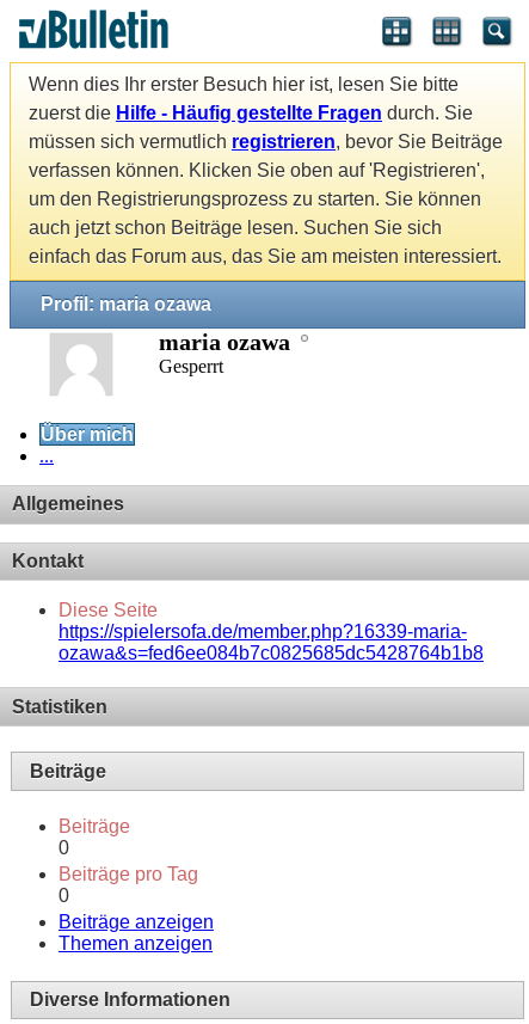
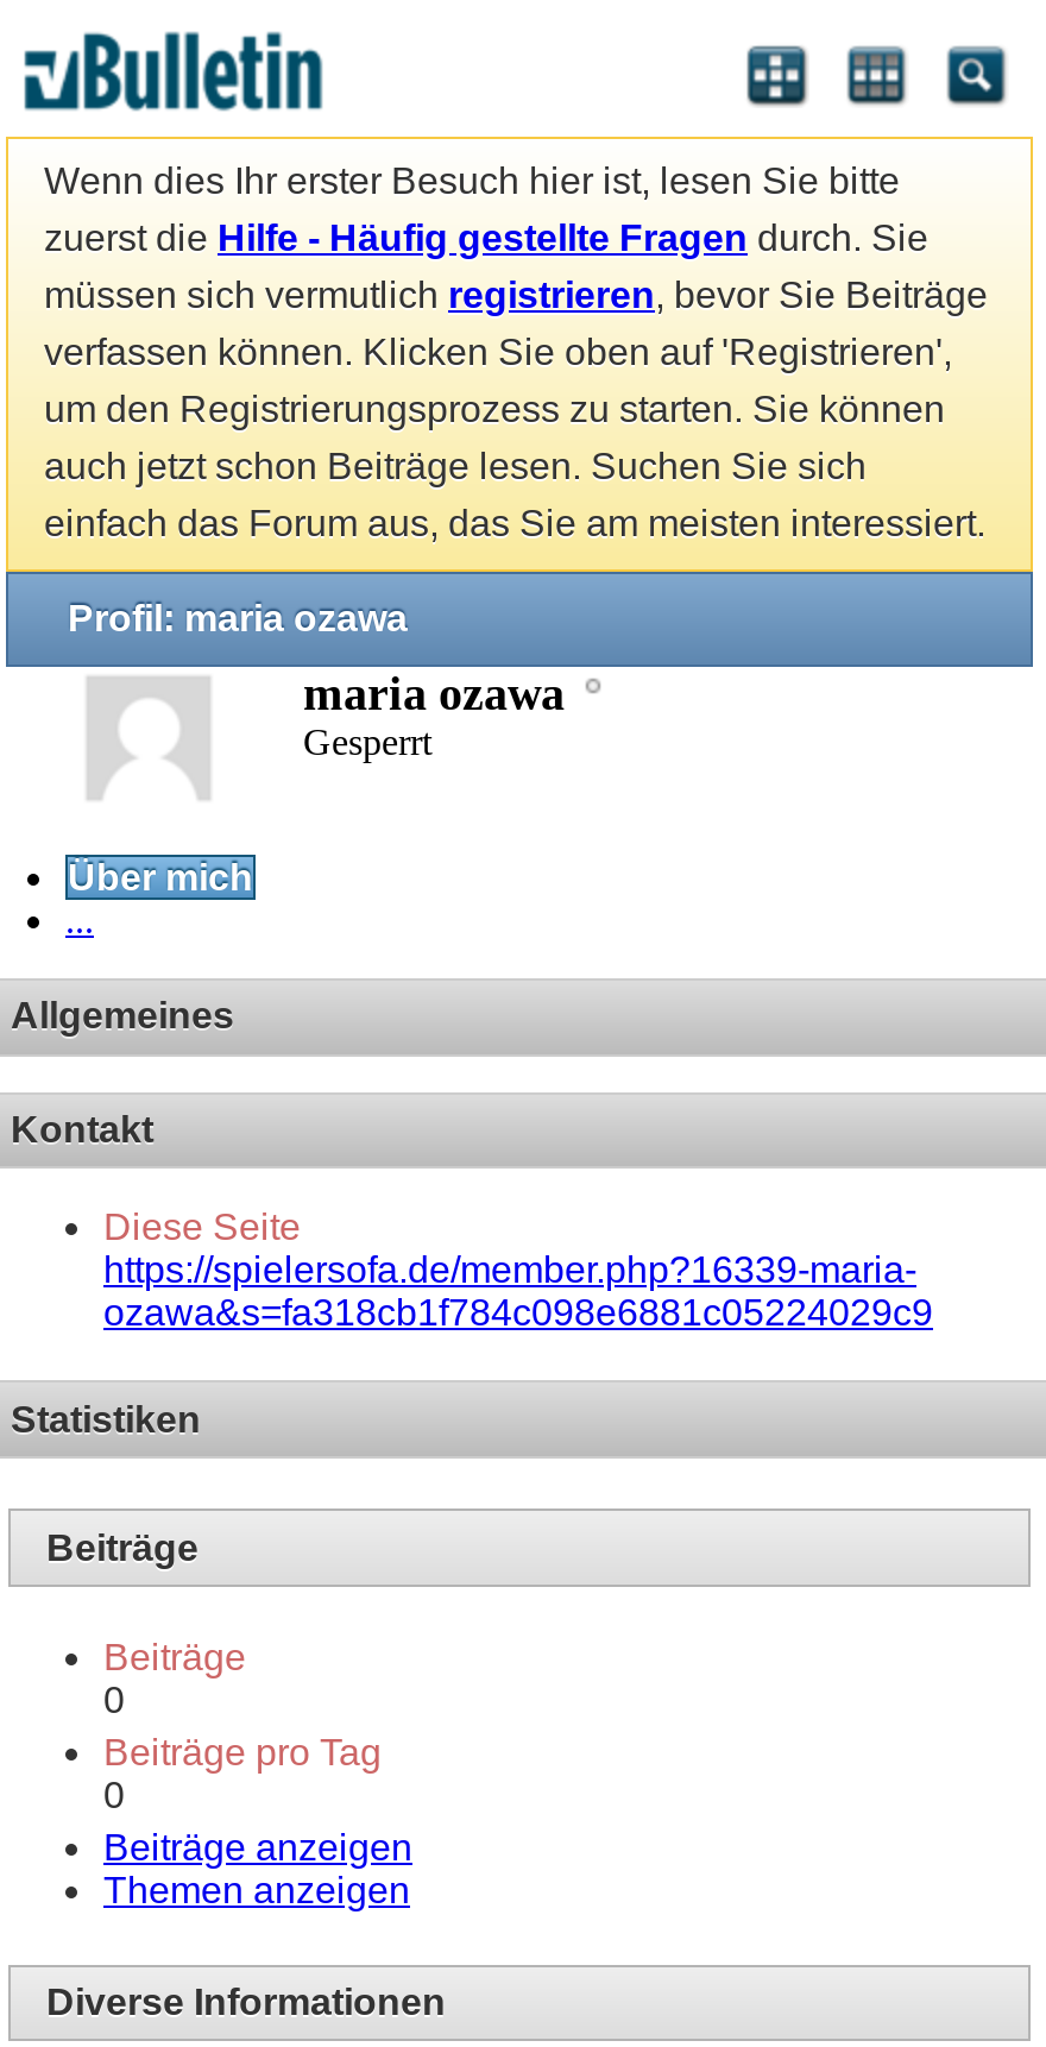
- ozawa&s=fed6ee084b7c0825685dc5428764b1b8
+ ozawa&s=fa318cb1f784c098e6881c05224029c9
